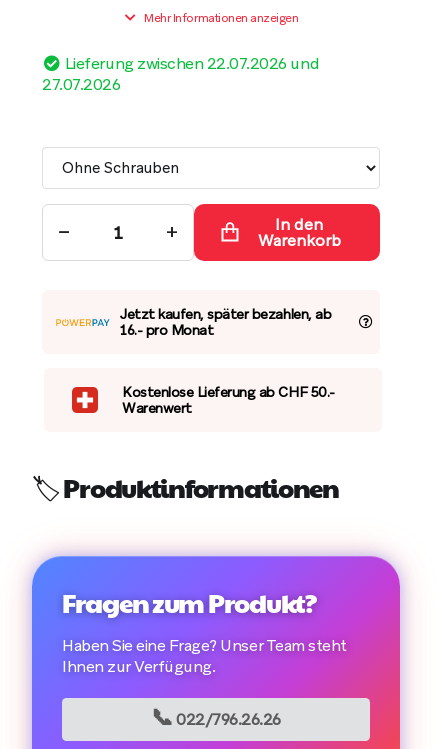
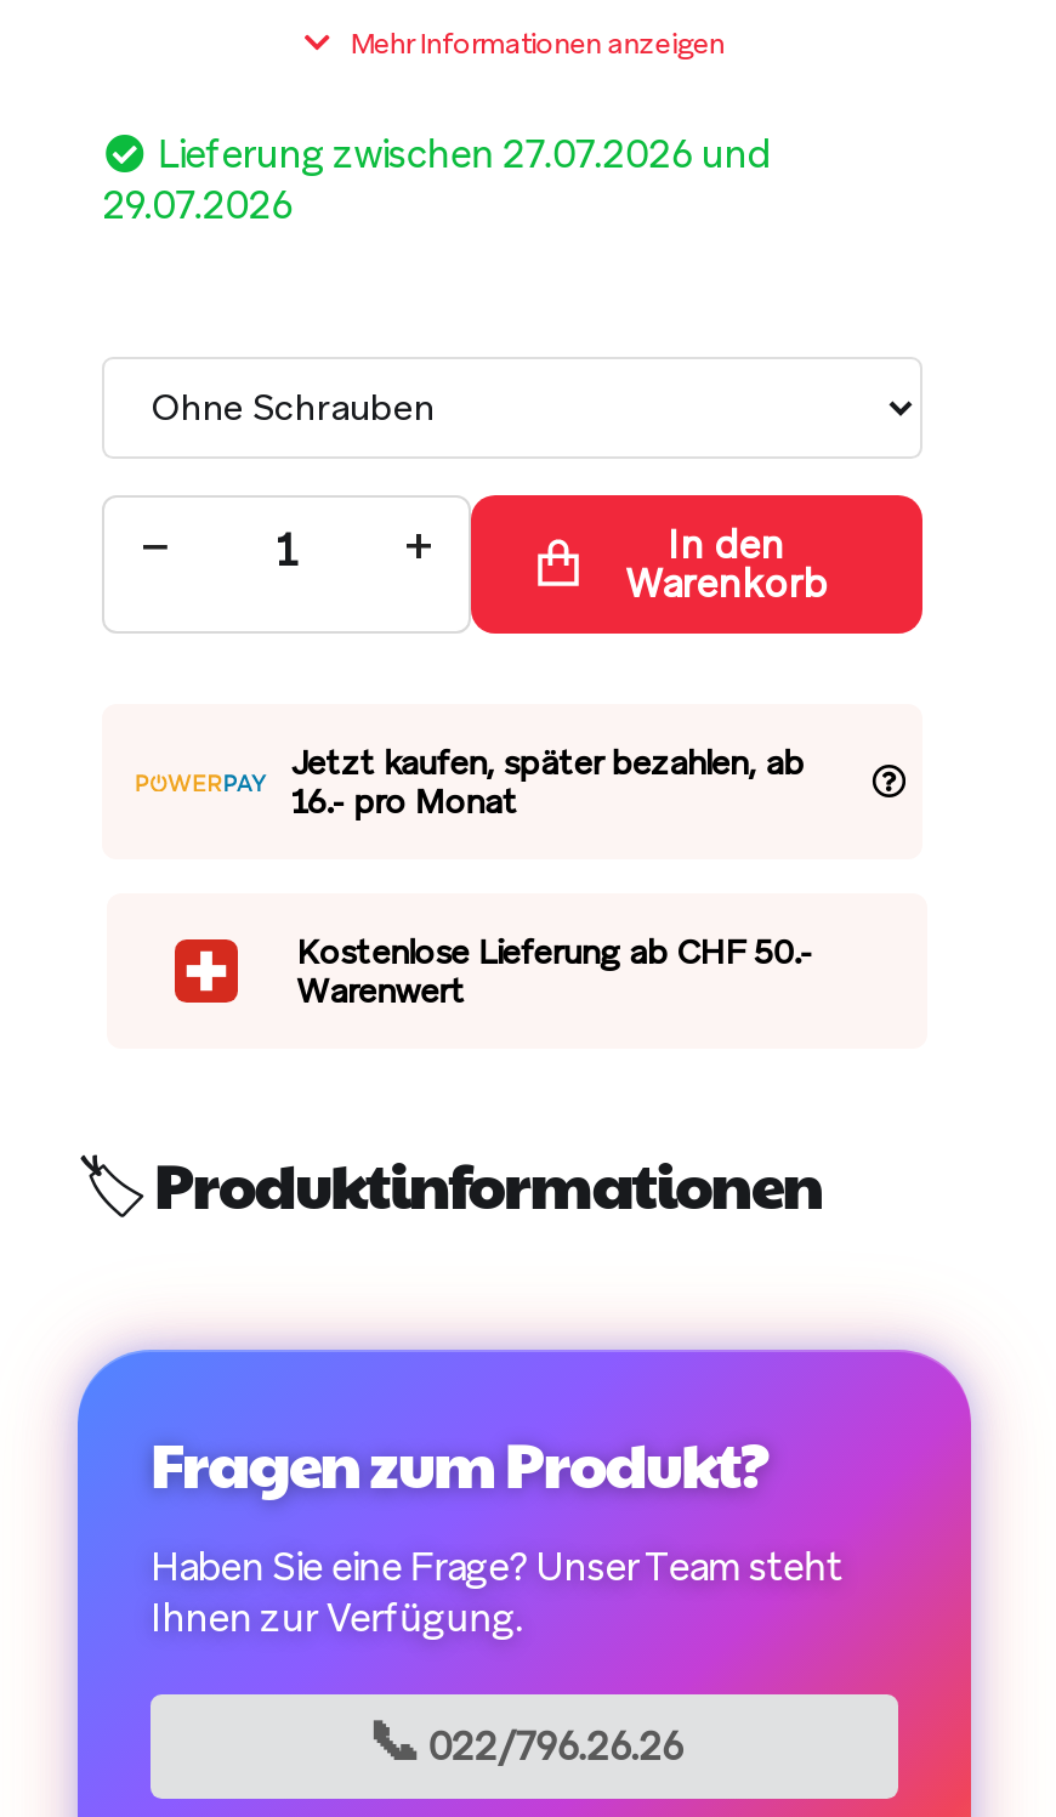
- Lieferung zwischen 22.07.2026 und
+ Lieferung zwischen 27.07.2026 und

- 27.07.2026
+ 29.07.2026
